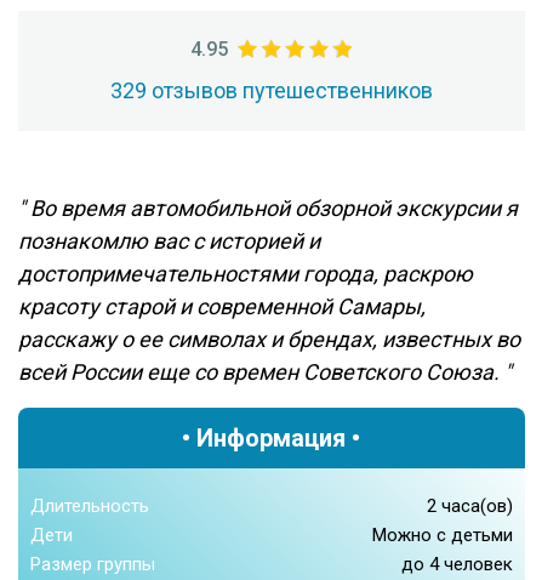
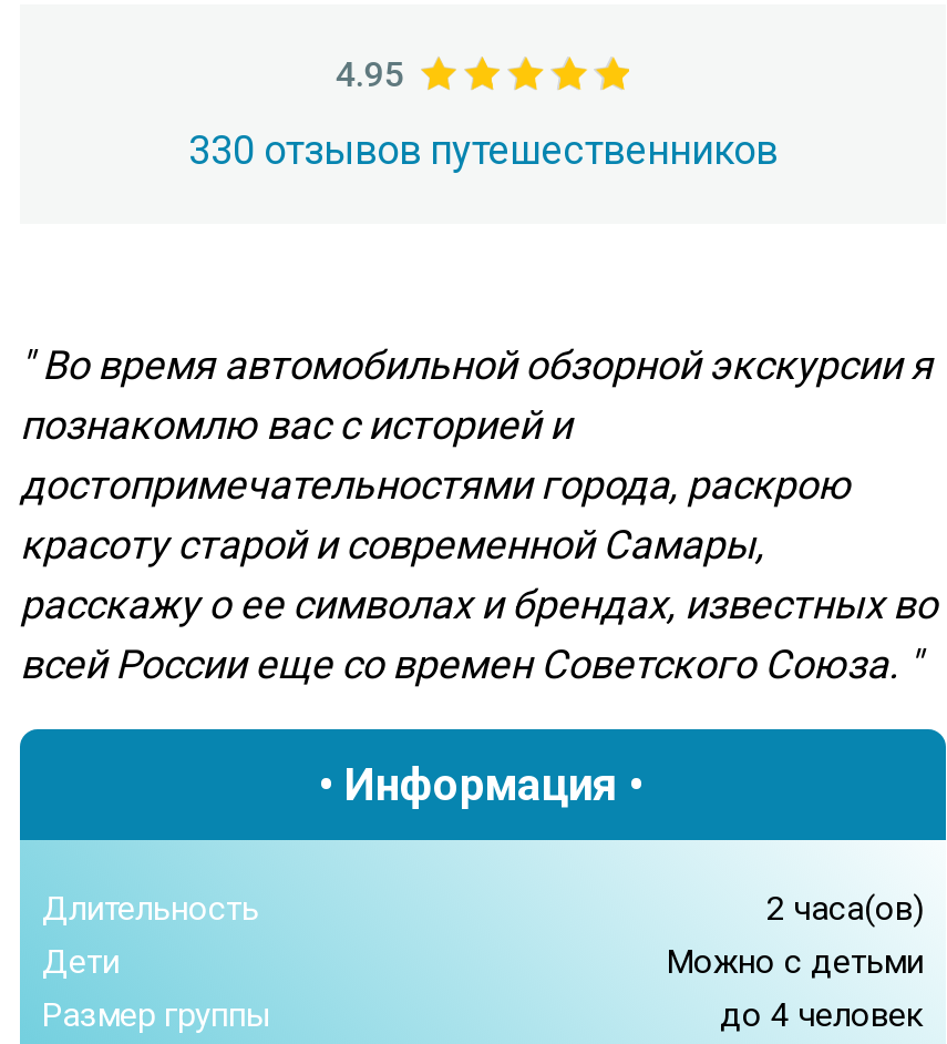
- 329 отзывов путешественников
+ 330 отзывов путешественников
